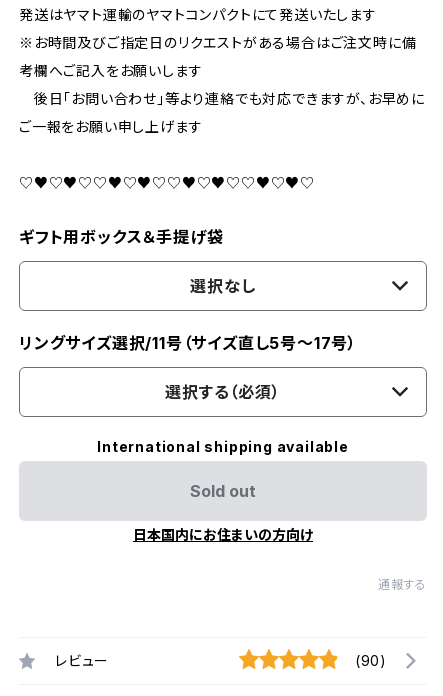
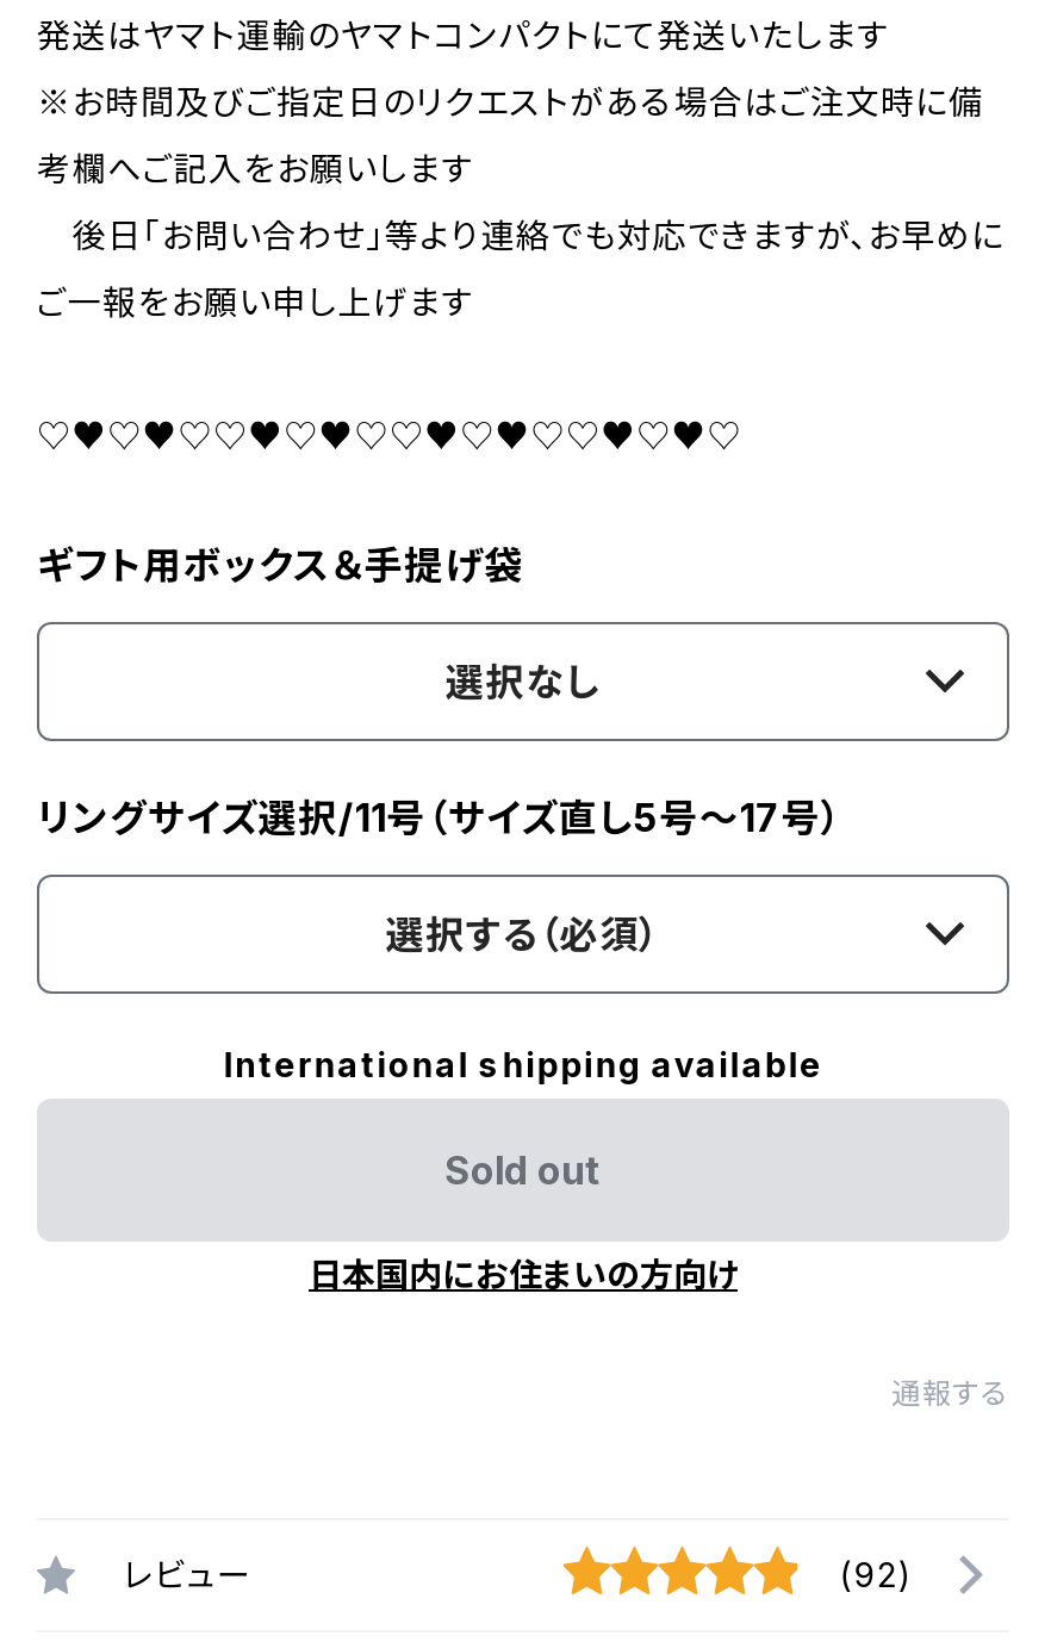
- (90)
+ (92)
